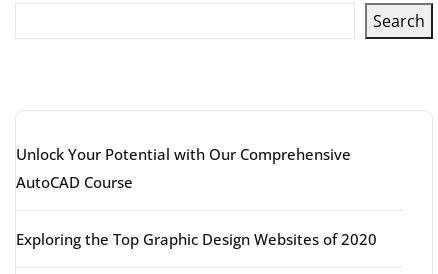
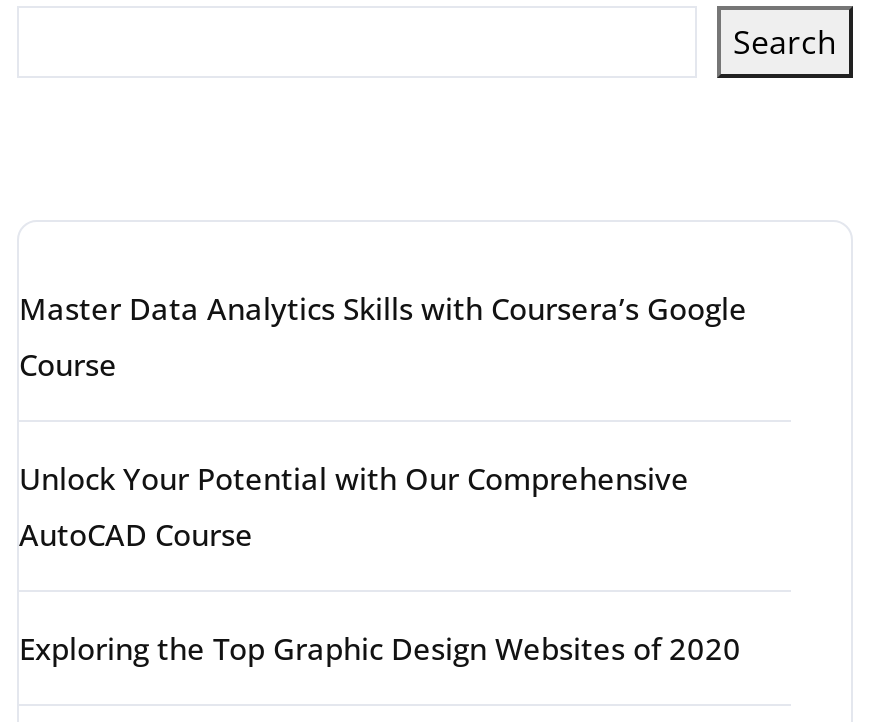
+ Master Data Analytics Skills with Coursera’s Google
+ Course
